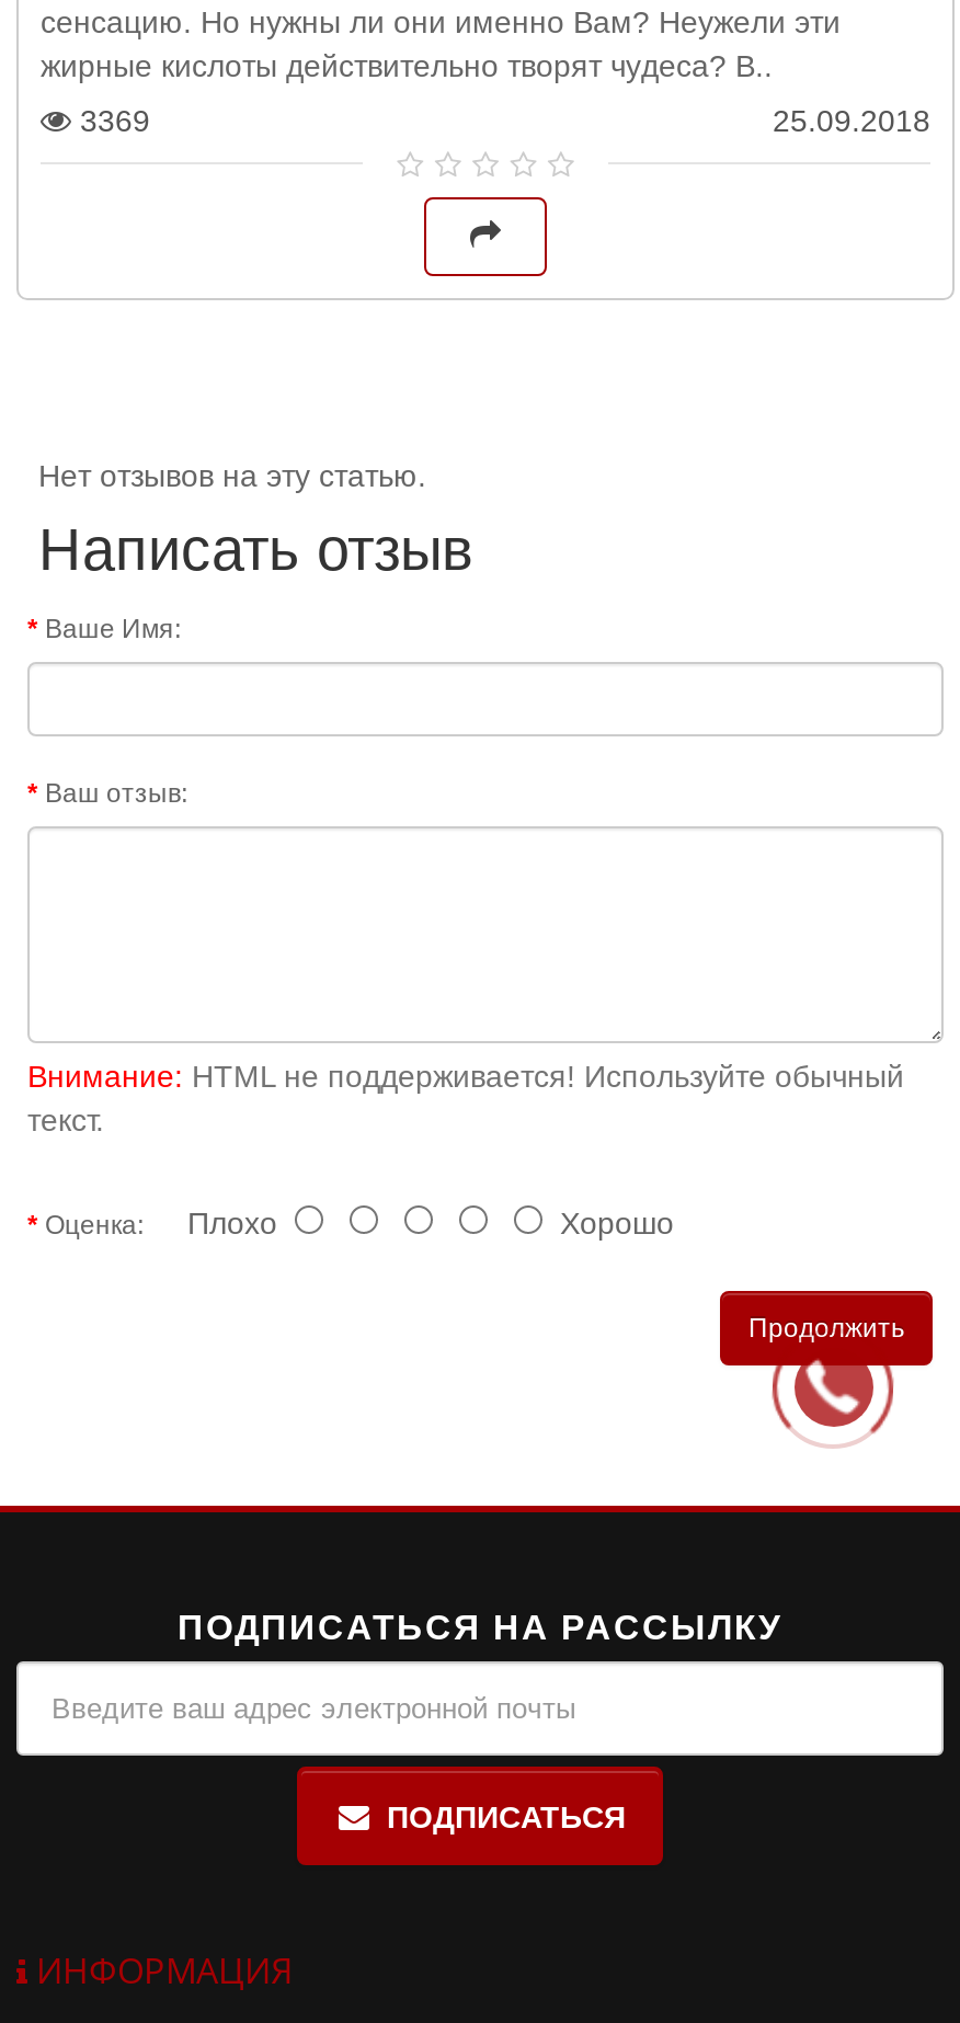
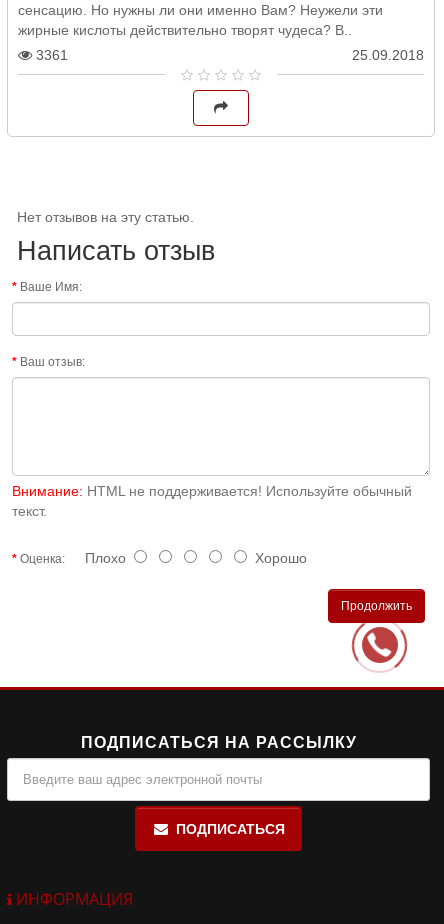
- 3369
+ 3361

- [image]
+ [image]
